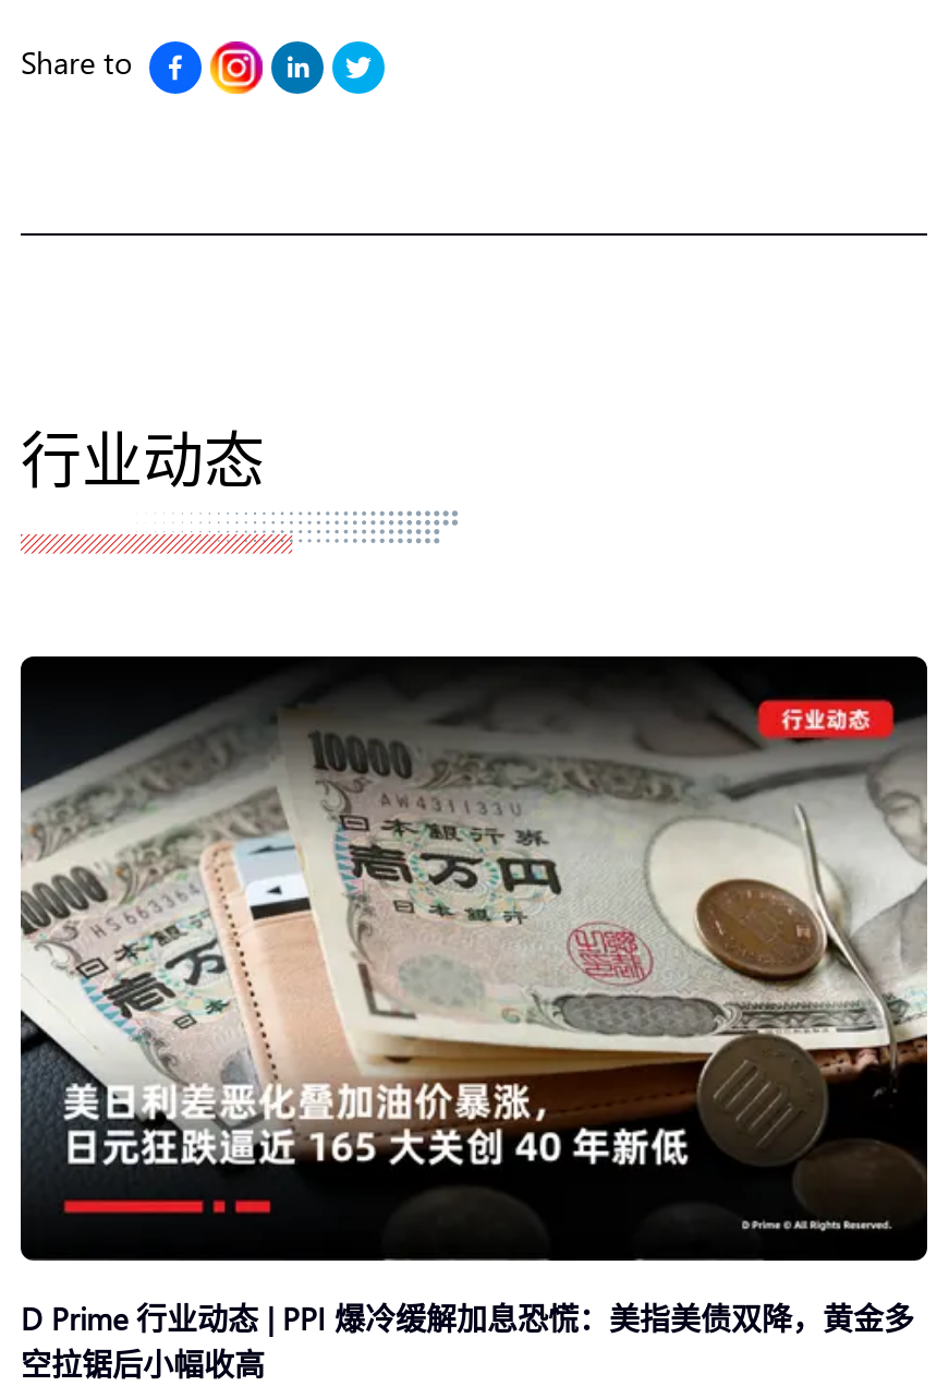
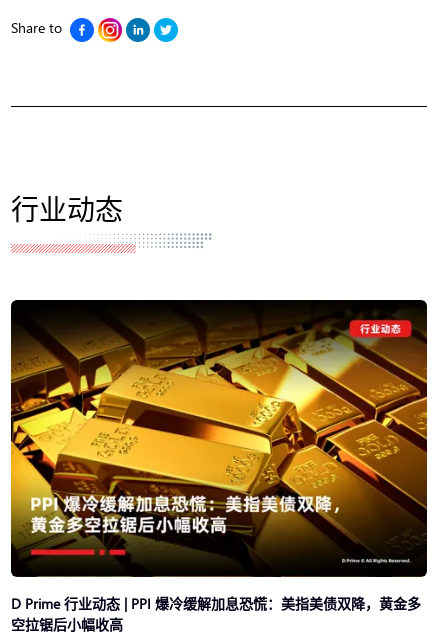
- [image]
+ [image]
